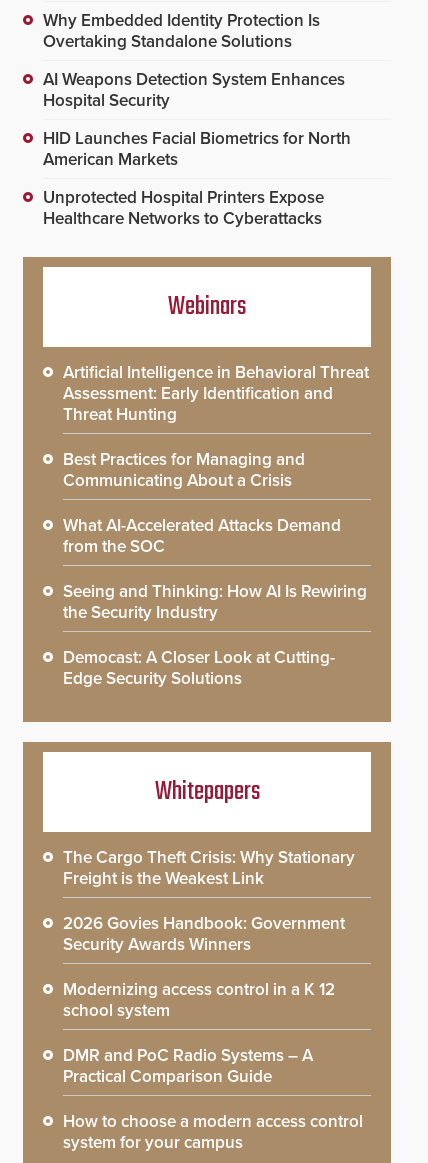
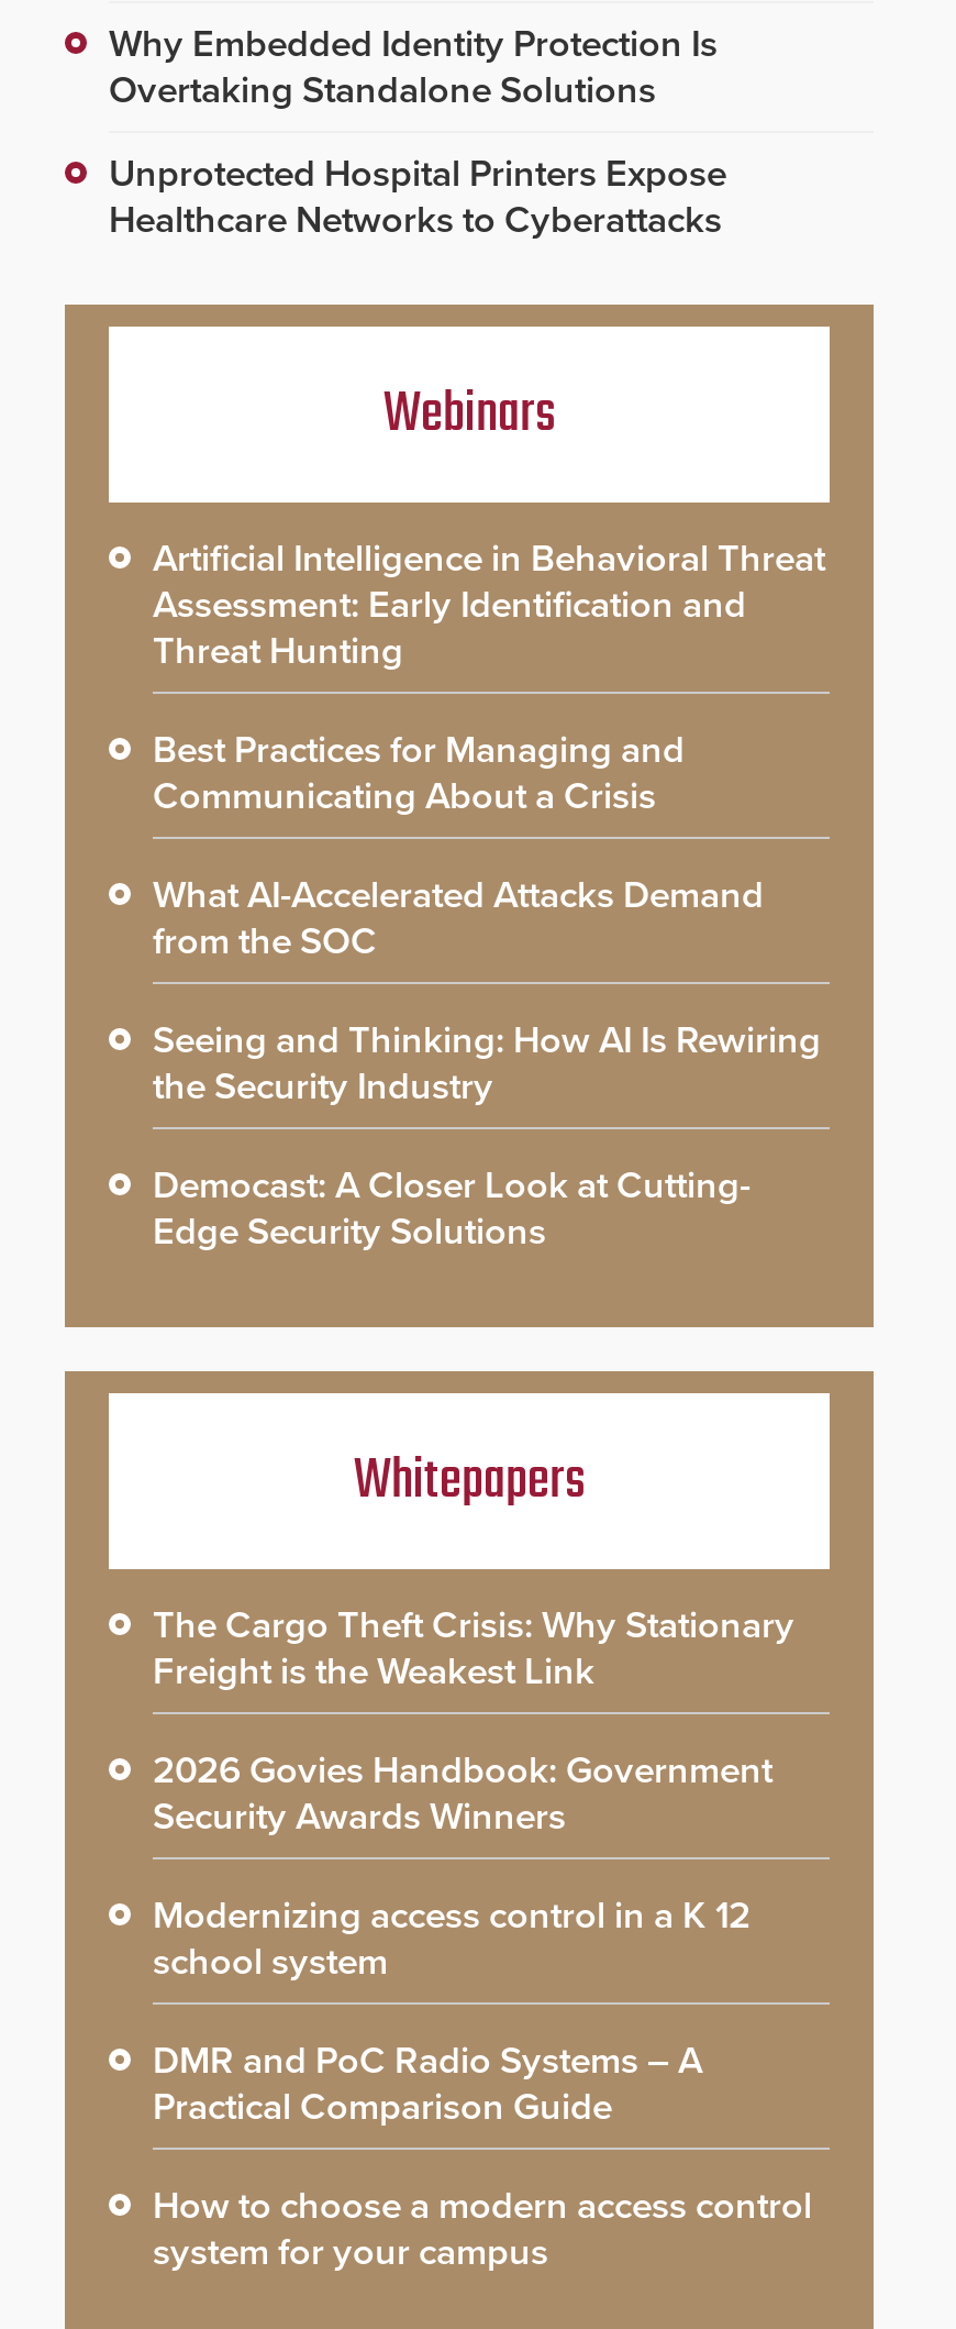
- AI Weapons Detection System Enhances
- Hospital Security
- HID Launches Facial Biometrics for North
- American Markets
